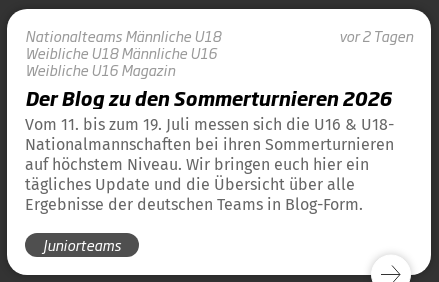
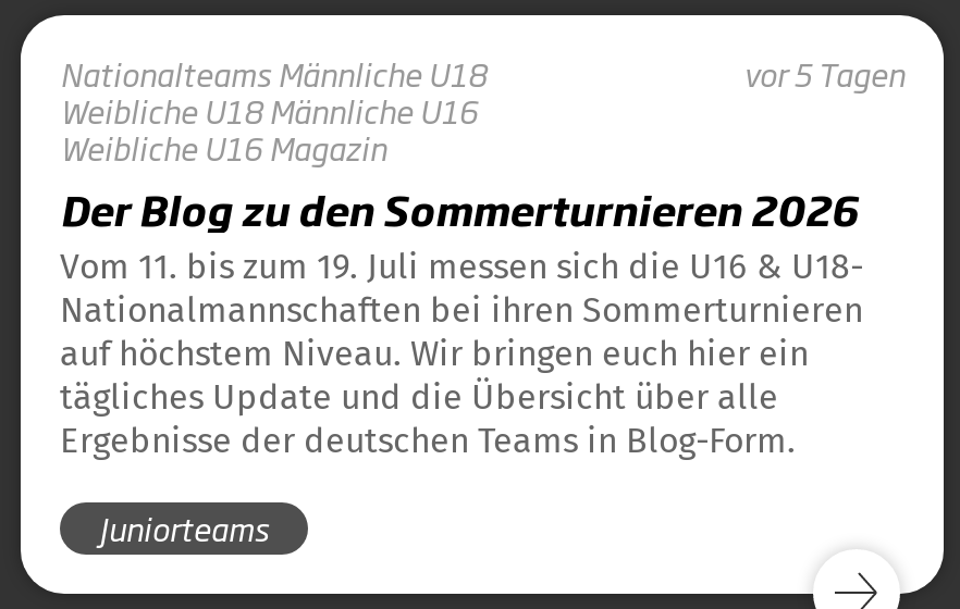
- vor 2 Tagen
+ vor 5 Tagen
